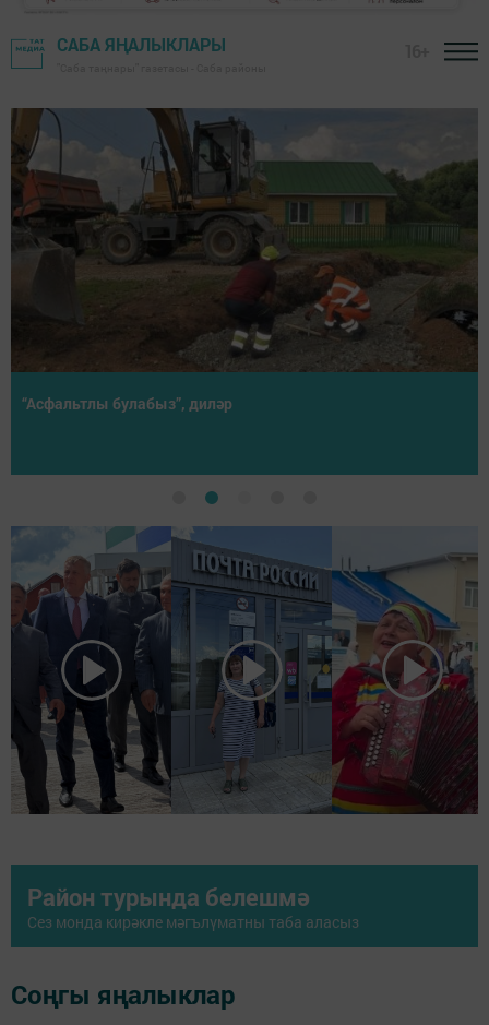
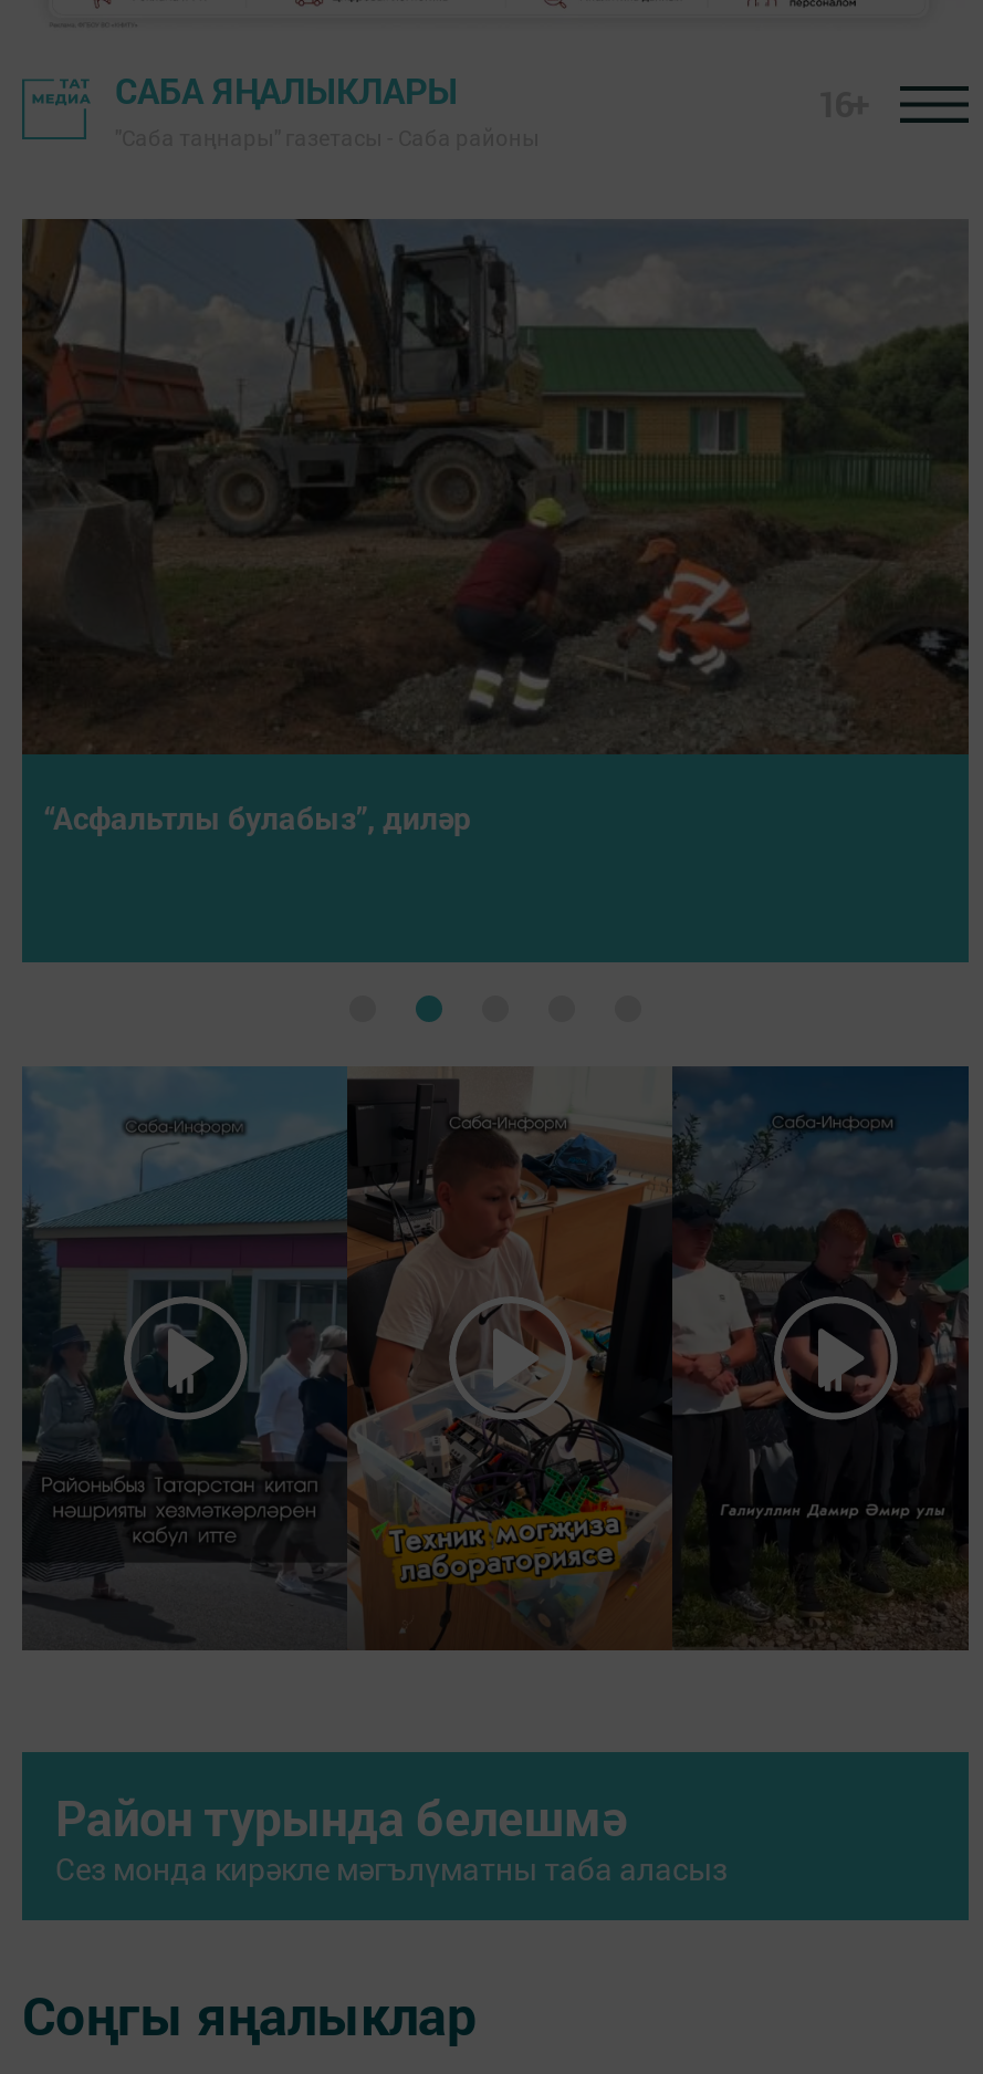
- [image]
+ [image]
